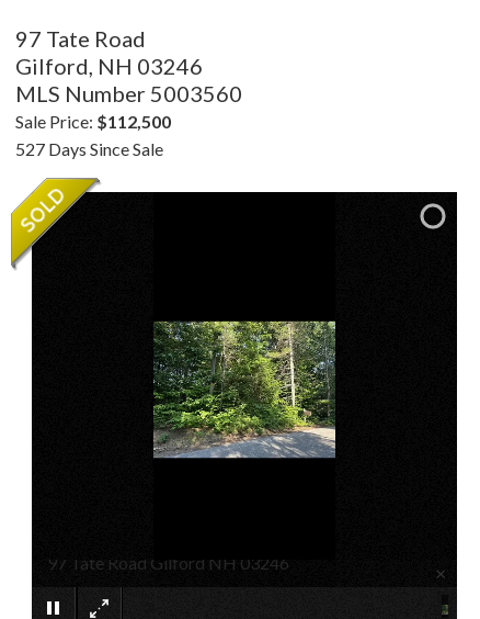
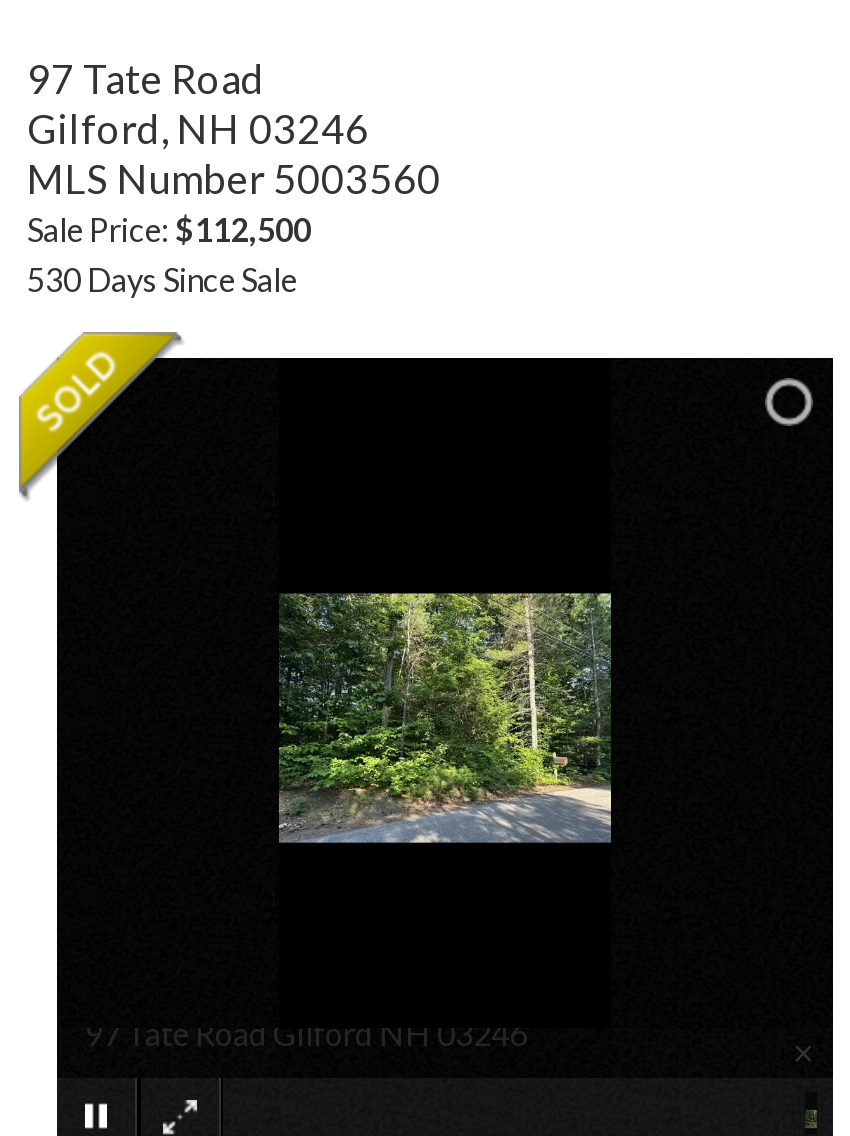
- 527 Days Since Sale
+ 530 Days Since Sale
